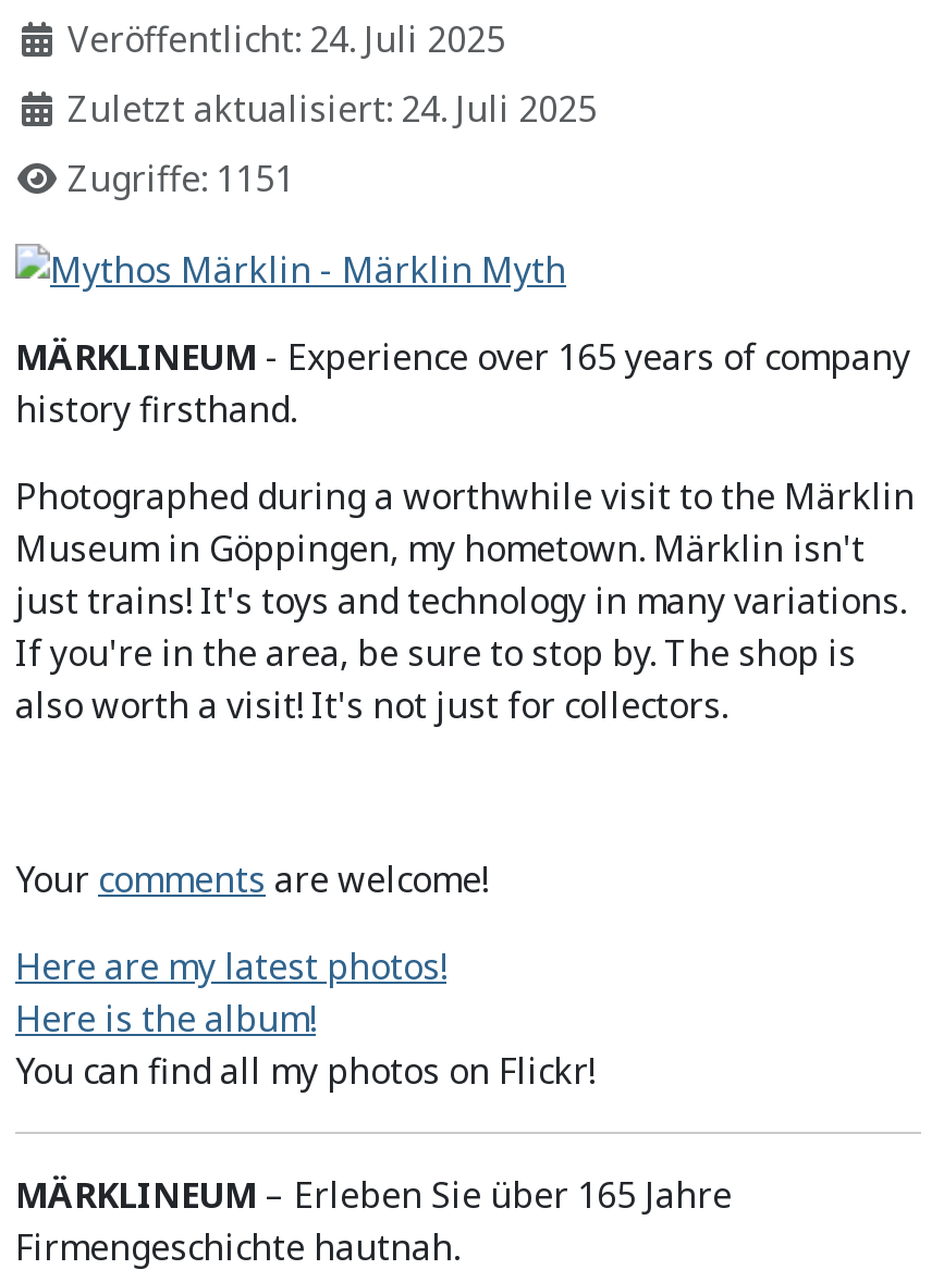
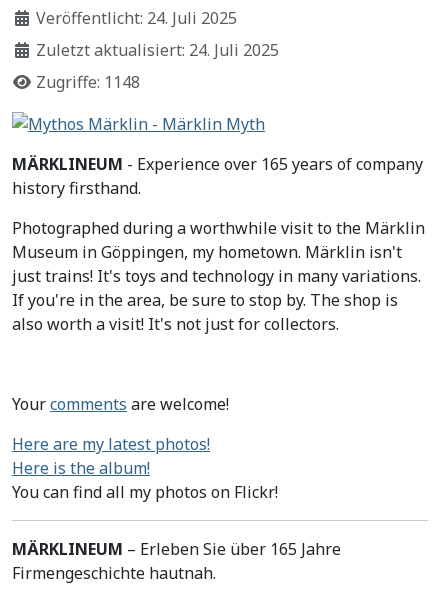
- Zugriffe: 1151
+ Zugriffe: 1148
